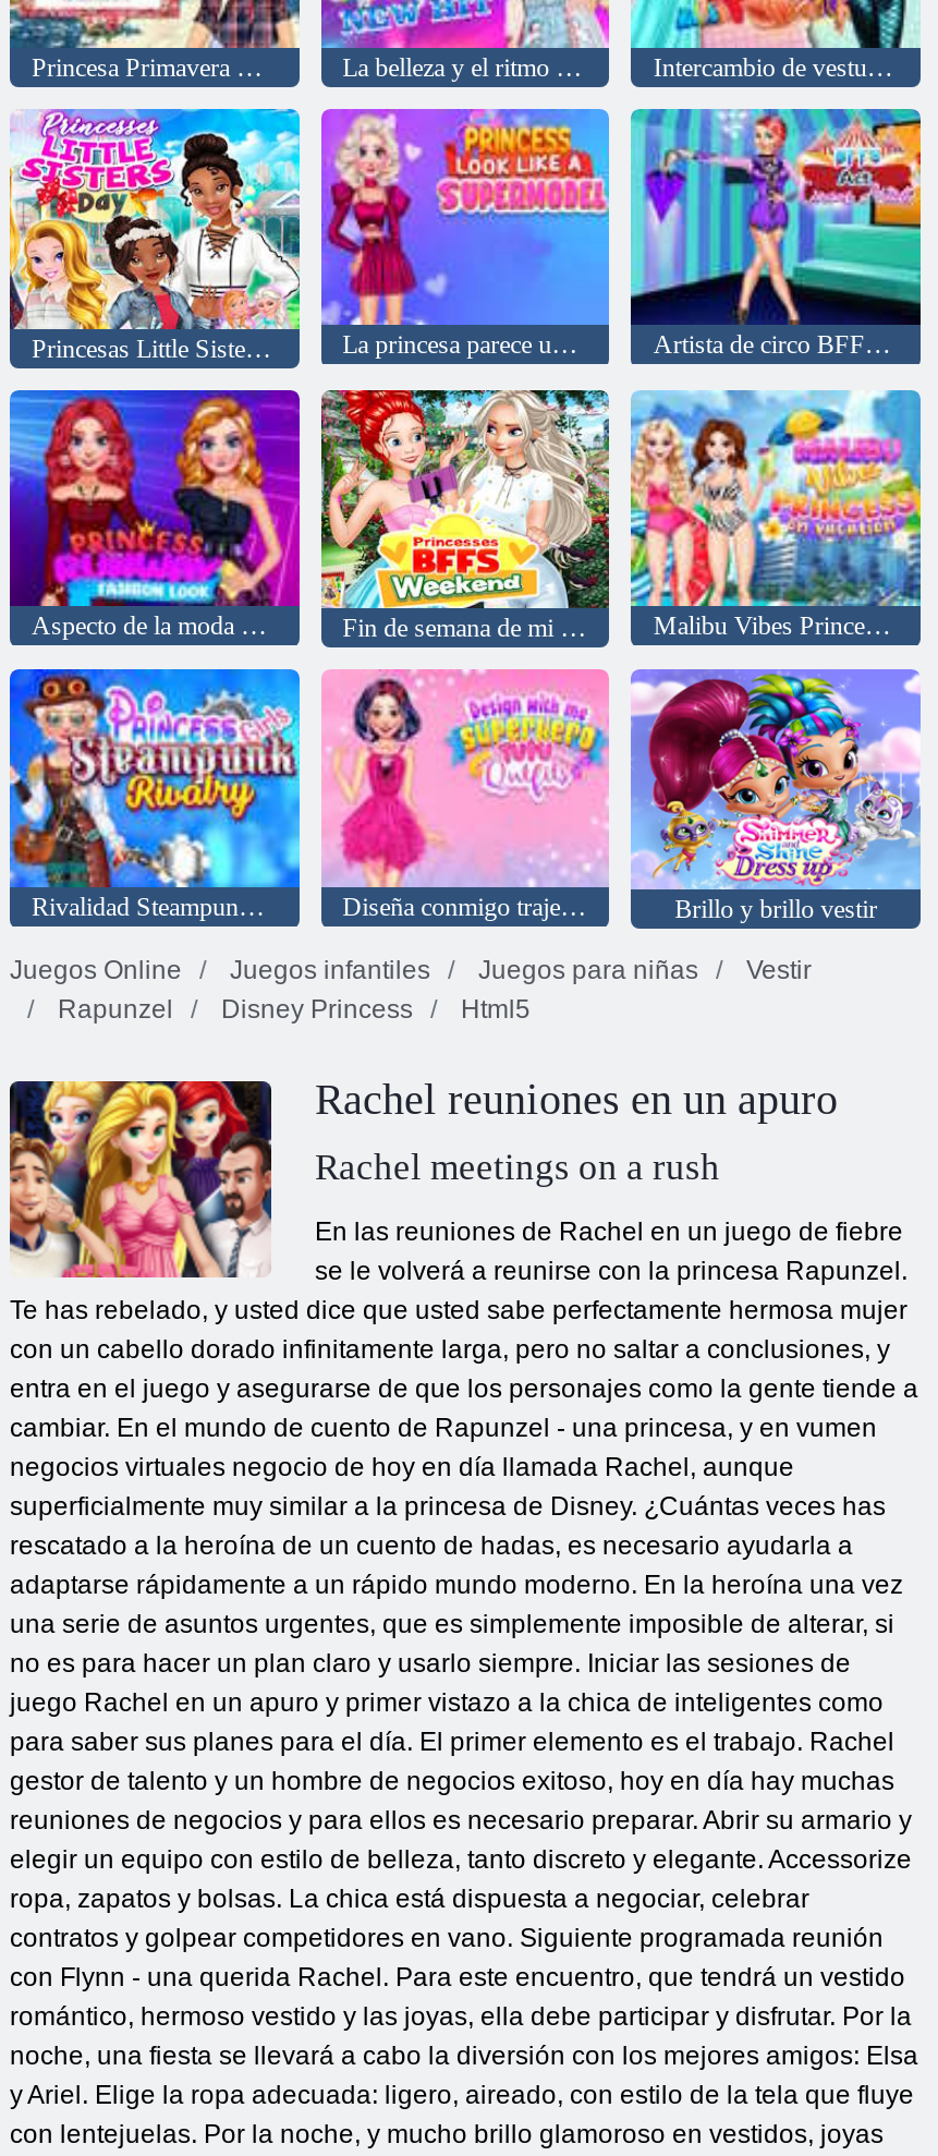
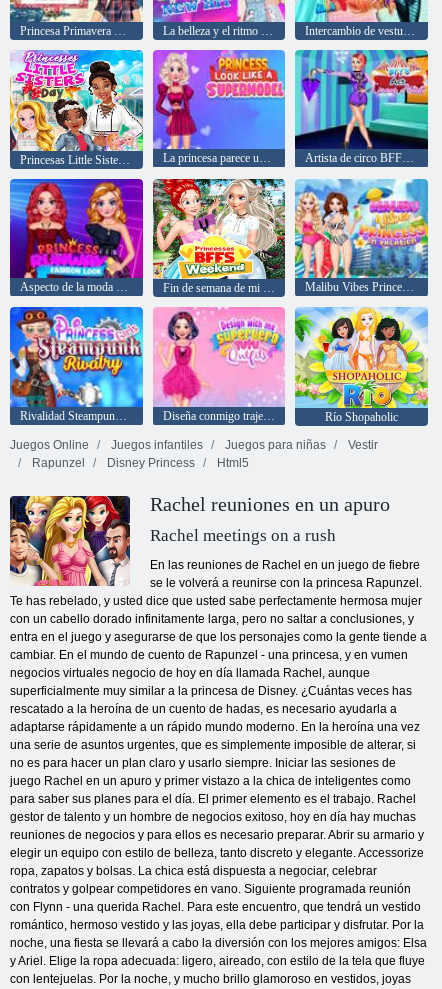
- [image]
- Brillo y brillo vestir
+ [image]
+ Río Shopaholic
